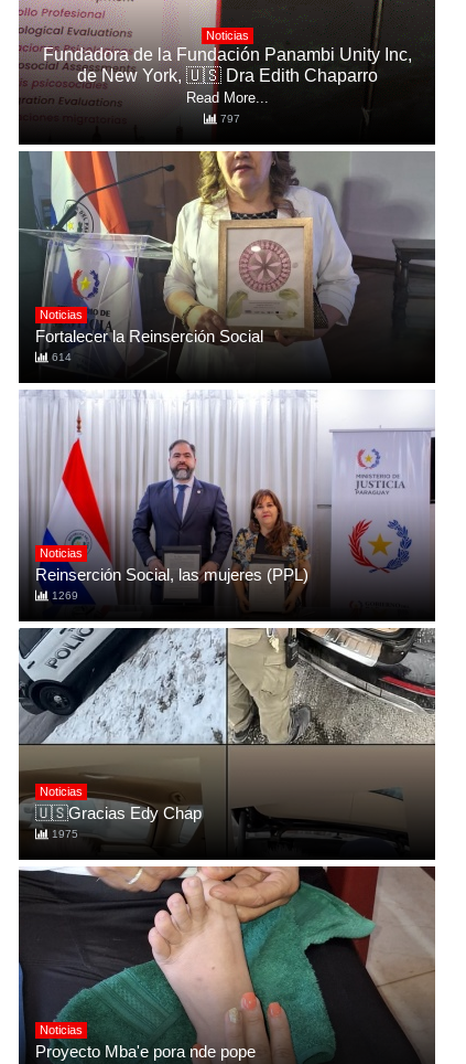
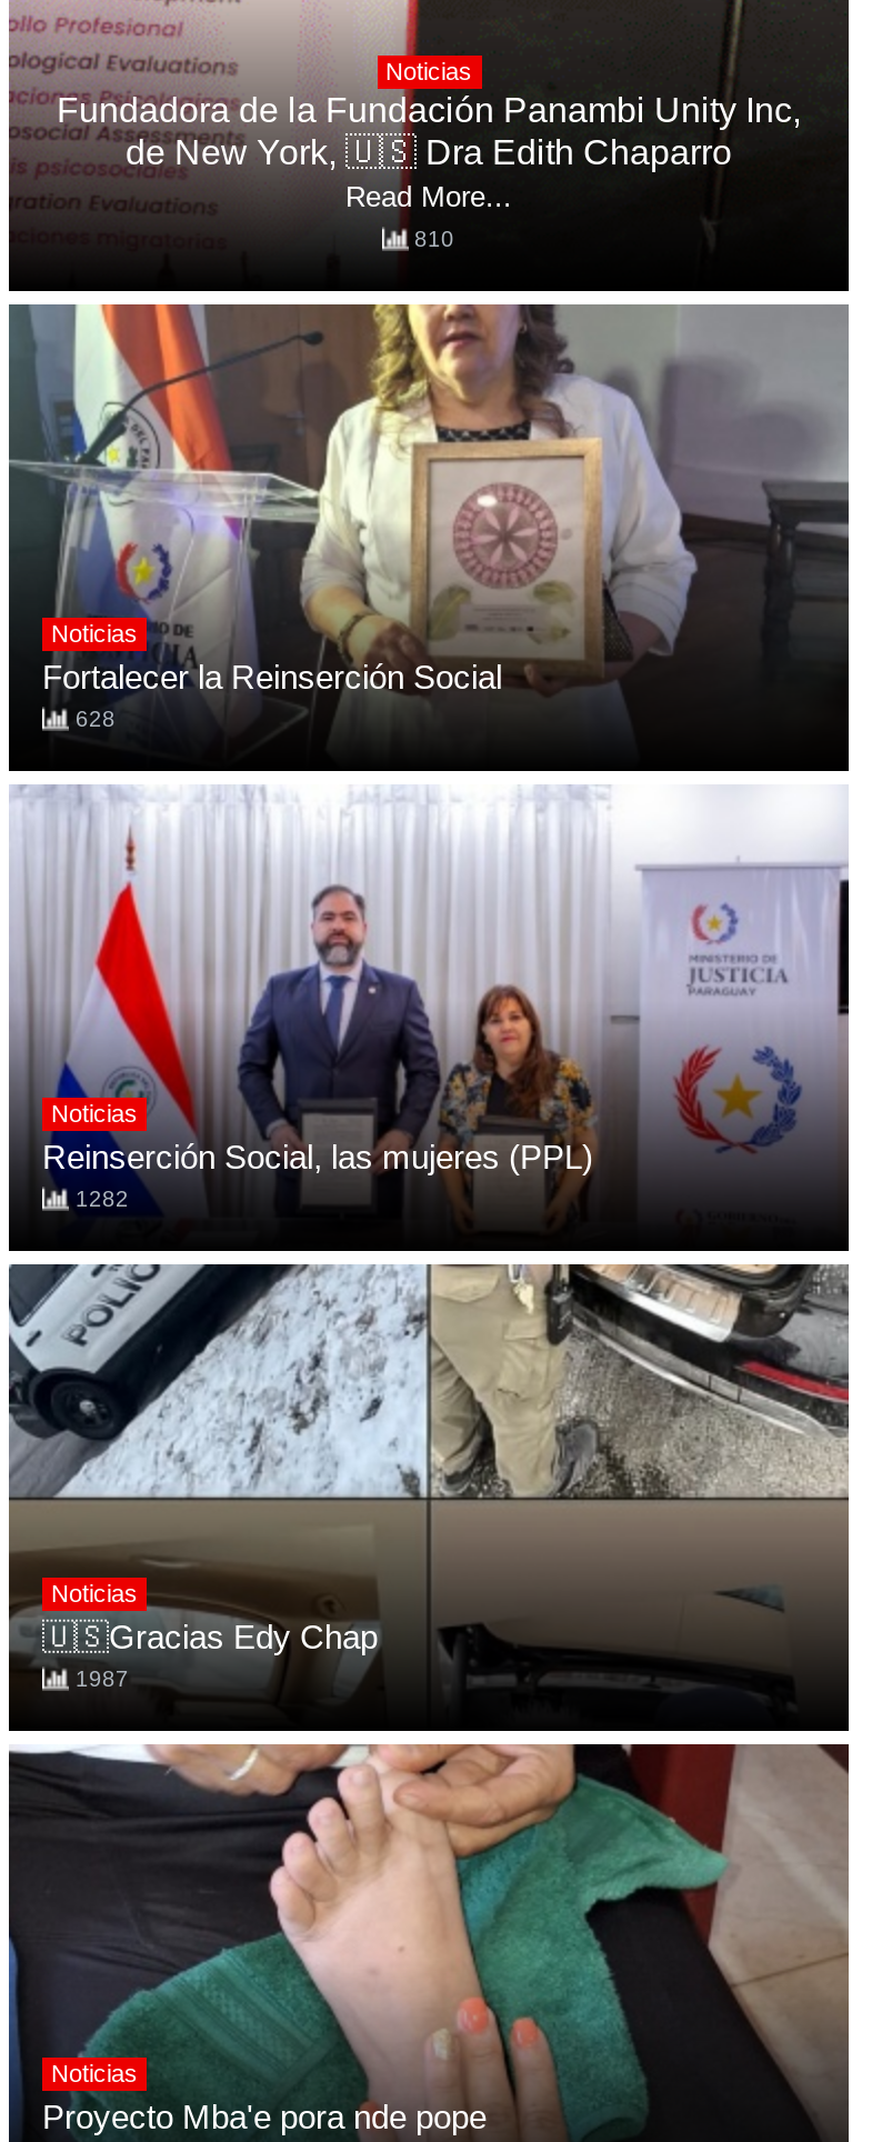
- 797
+ 810

- 614
+ 628

- 1269
+ 1282

- 1975
+ 1987
